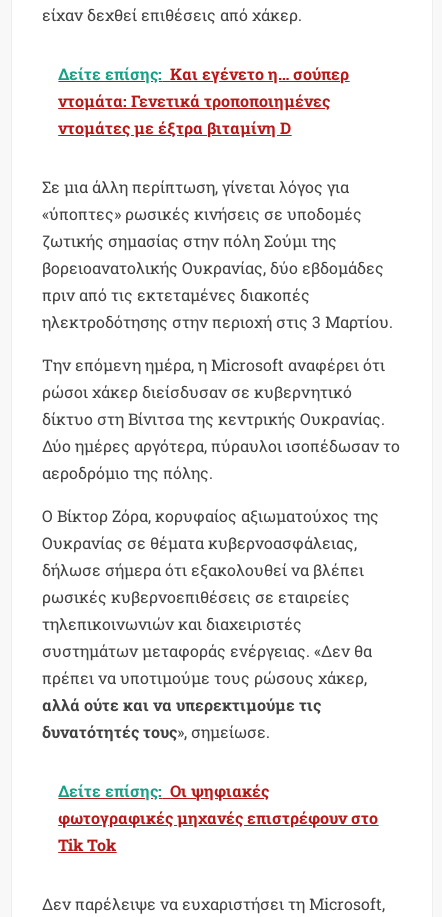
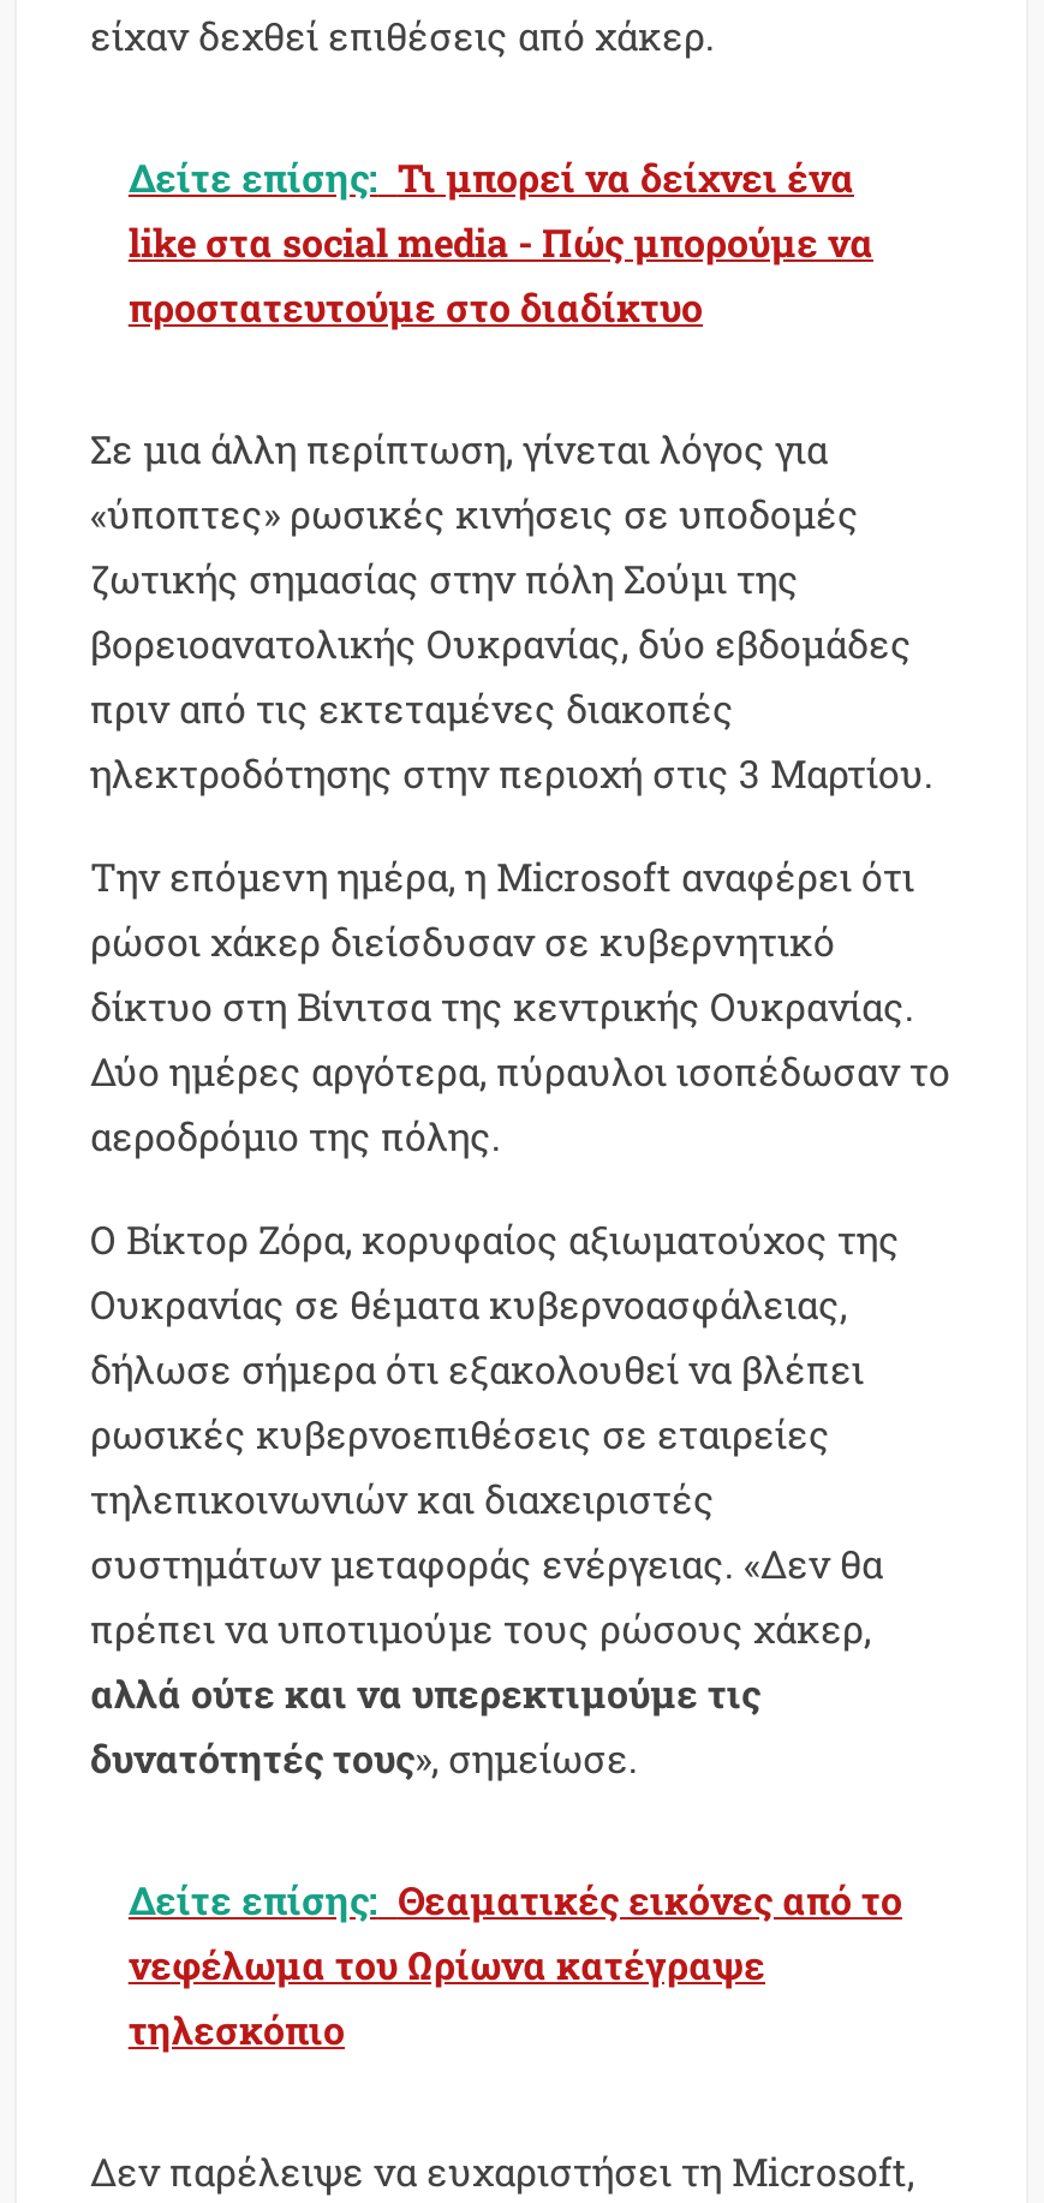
- Δείτε επίσης: Και εγένετο η… σούπερ
- ντομάτα: Γενετικά τροποποιημένες
- ντομάτες με έξτρα βιταμίνη D
+ Δείτε επίσης: Τι μπορεί να δείχνει ένα
+ like στα social media - Πώς μπορούμε να
+ προστατευτούμε στο διαδίκτυο

- Δείτε επίσης: Οι ψηφιακές
- φωτογραφικές μηχανές επιστρέφουν στο
- Tik Tok
+ Δείτε επίσης: Θεαματικές εικόνες από το
+ νεφέλωμα του Ωρίωνα κατέγραψε
+ τηλεσκόπιο
